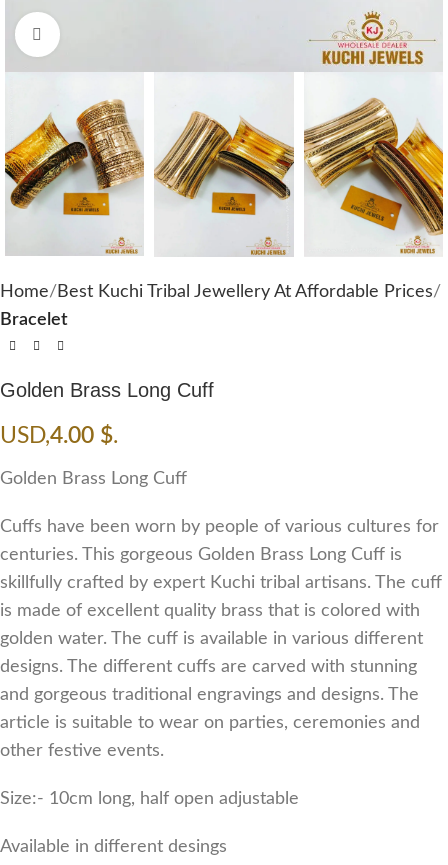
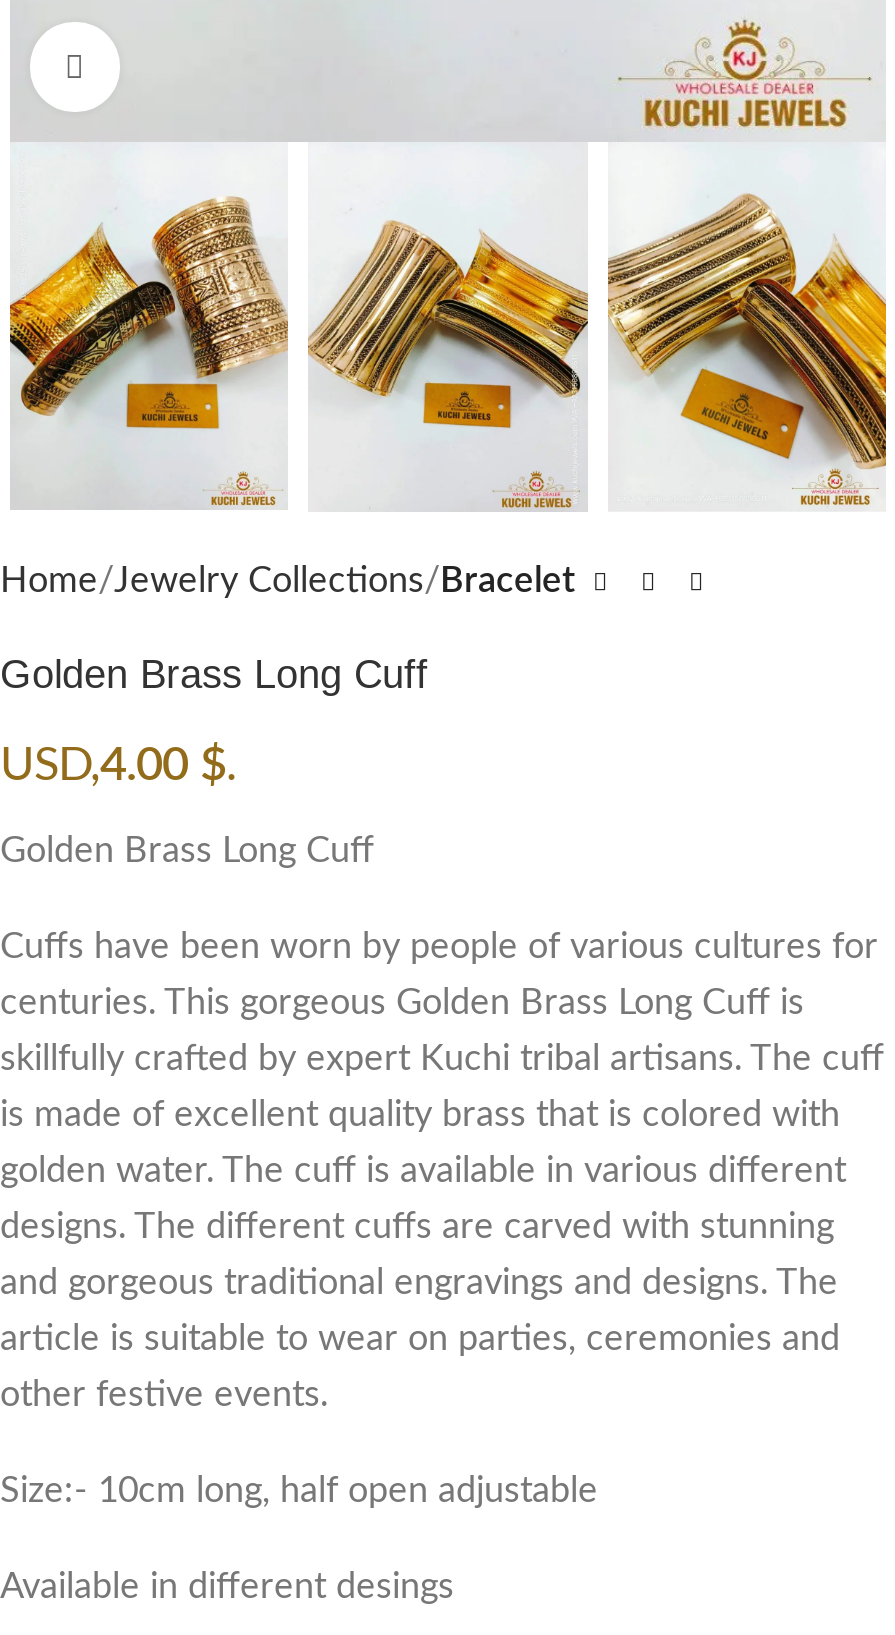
- Home Best Kuchi Tribal Jewellery At Affordable Prices
- Bracelet
+ Home Jewelry Collections Bracelet
